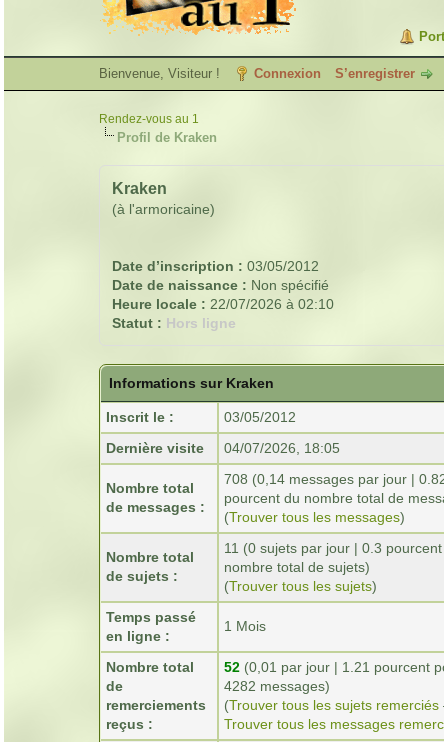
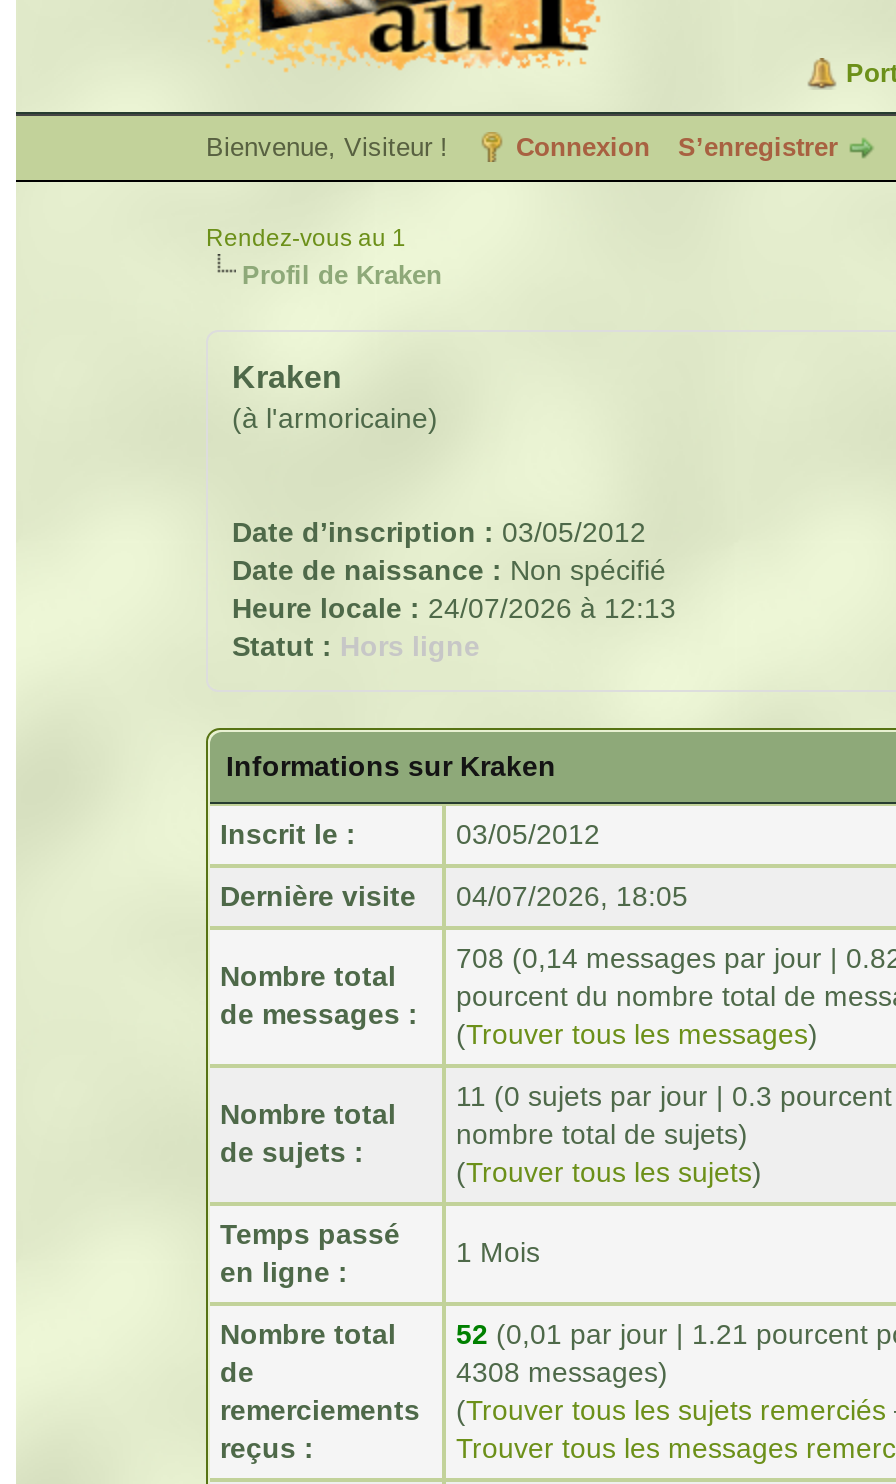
- Heure locale : 22/07/2026 à 02:10
+ Heure locale : 24/07/2026 à 12:13

- 4282 messages)
+ 4308 messages)
